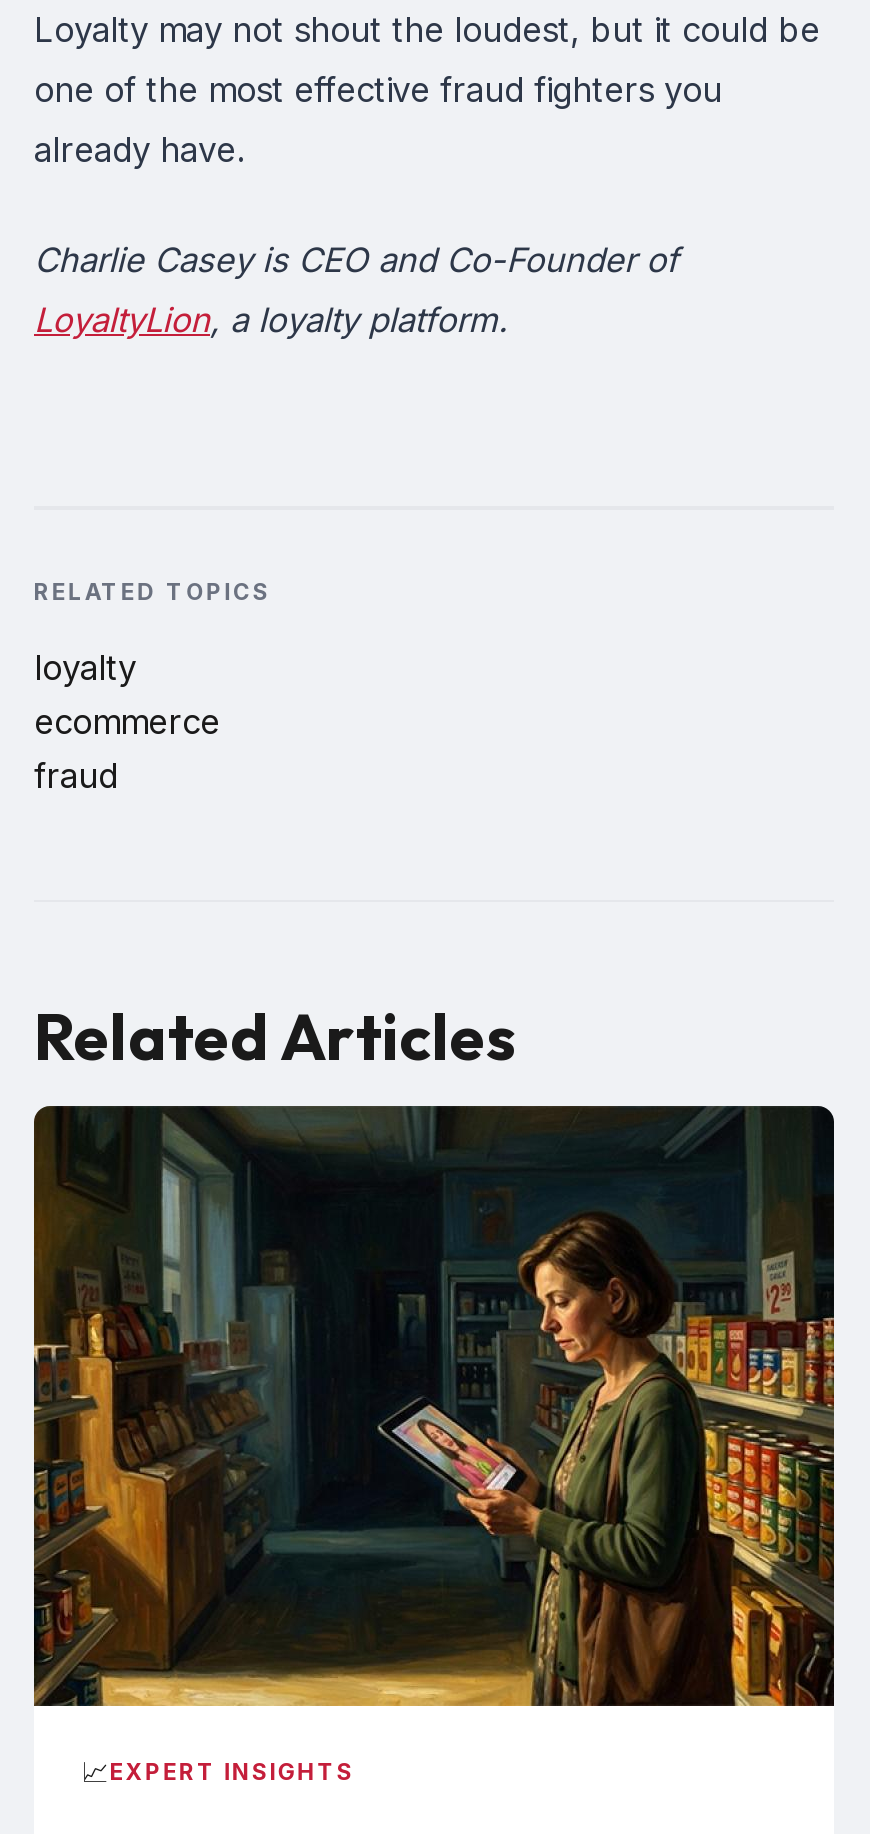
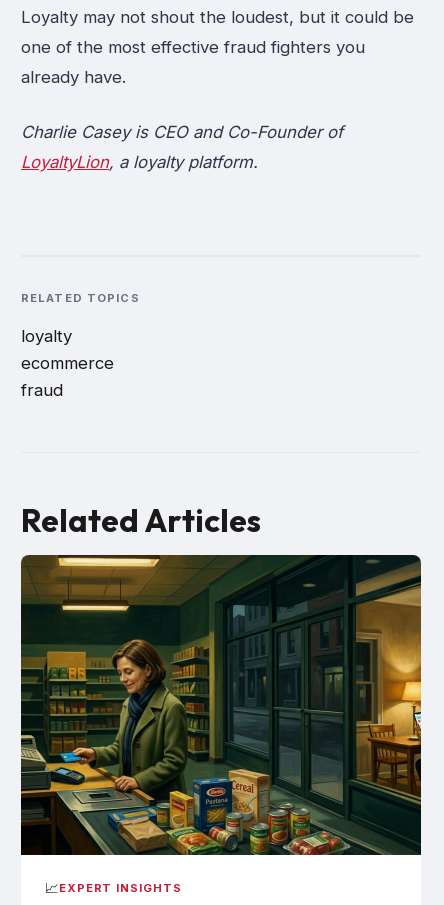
- [image]
+ [image]
